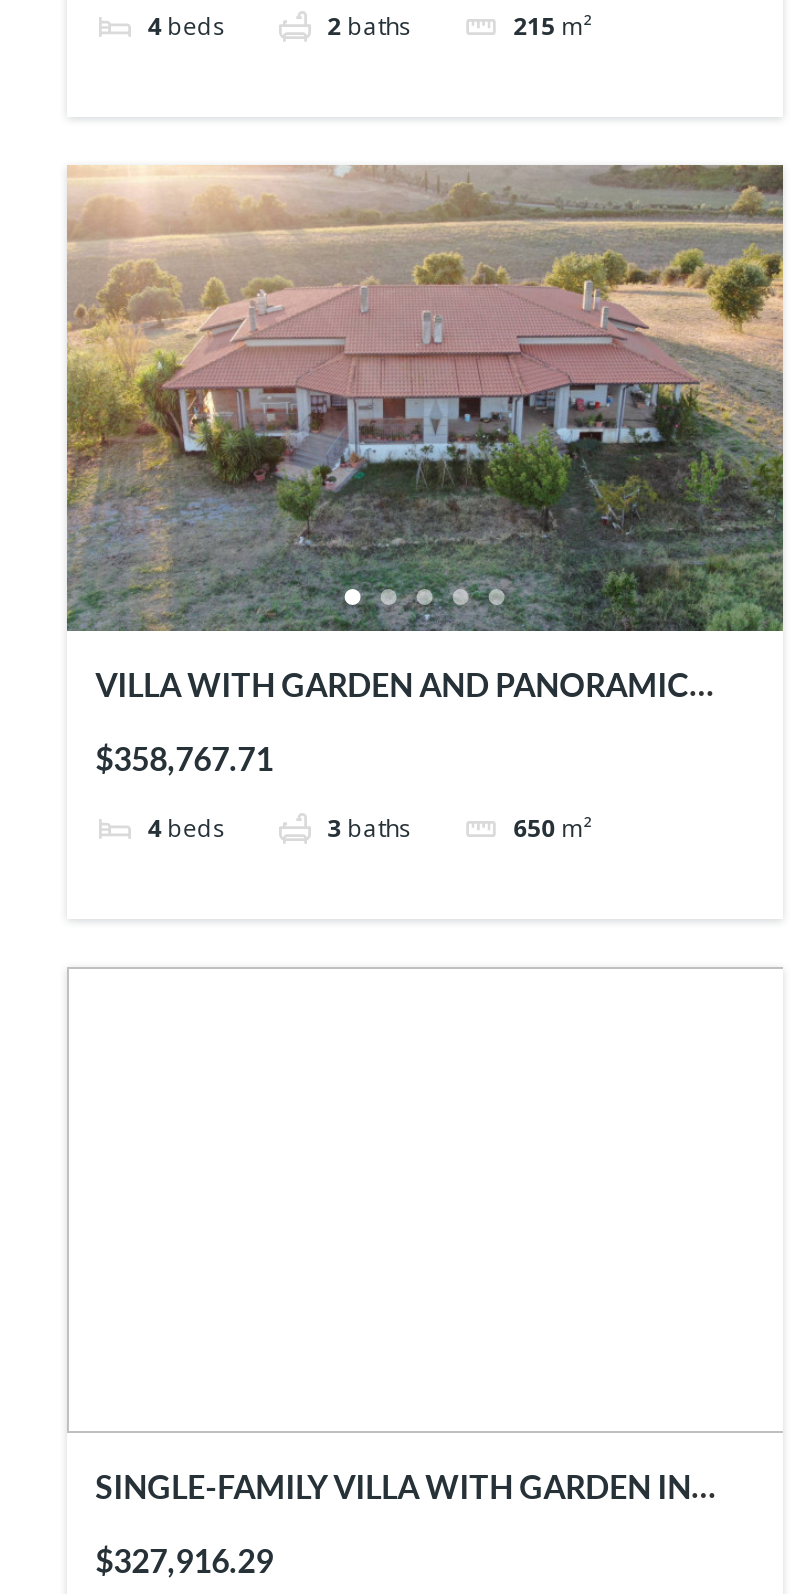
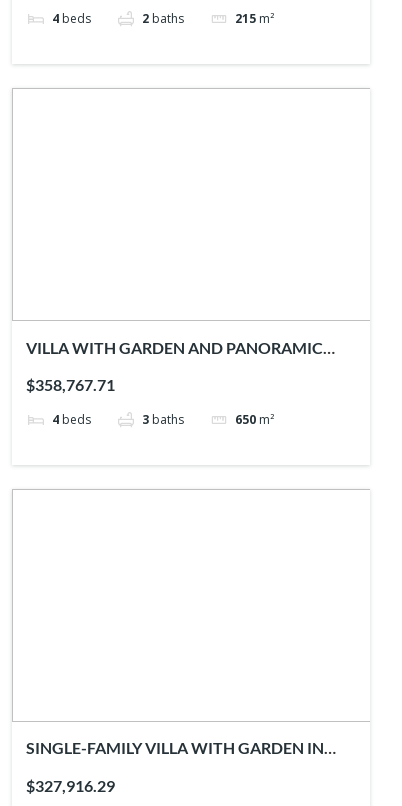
- [image]
